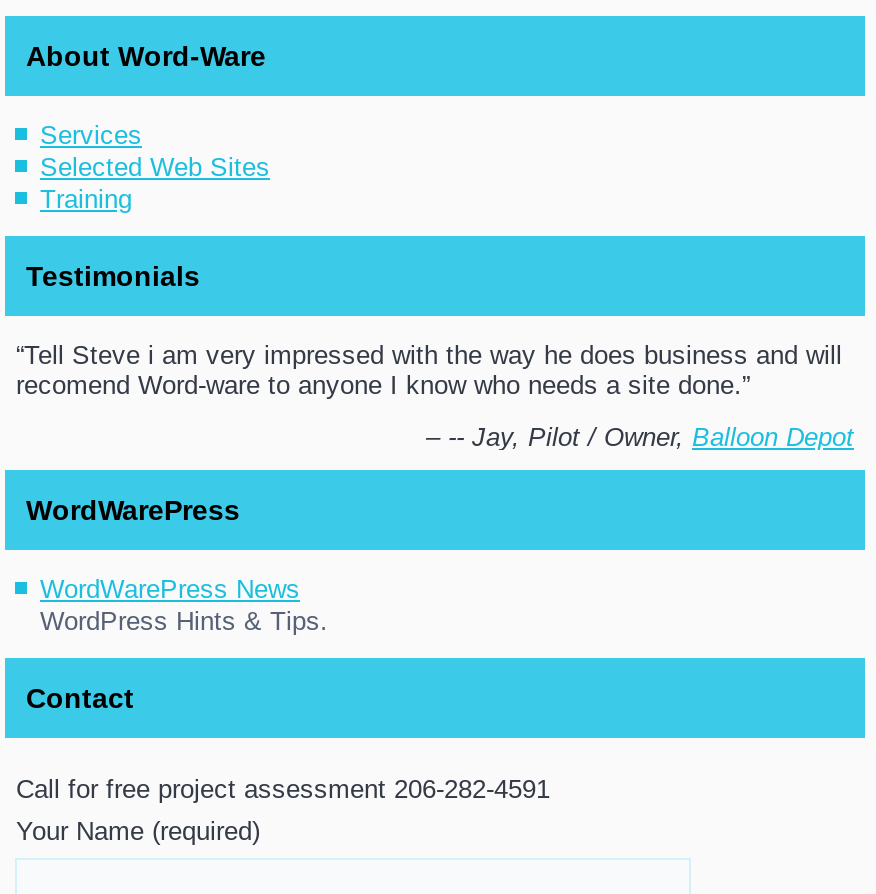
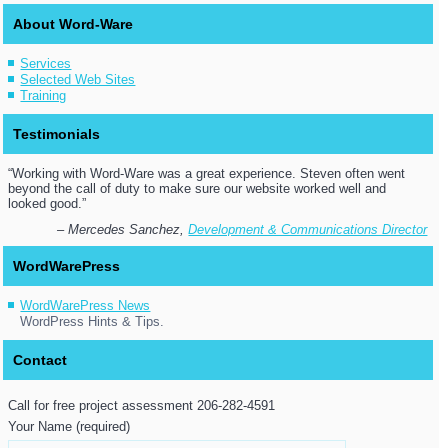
- Tell Steve i am very impressed with the way he does business and will
- recomend Word-ware to anyone I know who needs a site done.
+ Working with Word-Ware was a great experience. Steven often went
+ beyond the call of duty to make sure our website worked well and
+ looked good.

- -- Jay Pilot / Owner Balloon Depot
+ Mercedes Sanchez Development & Communications Director
